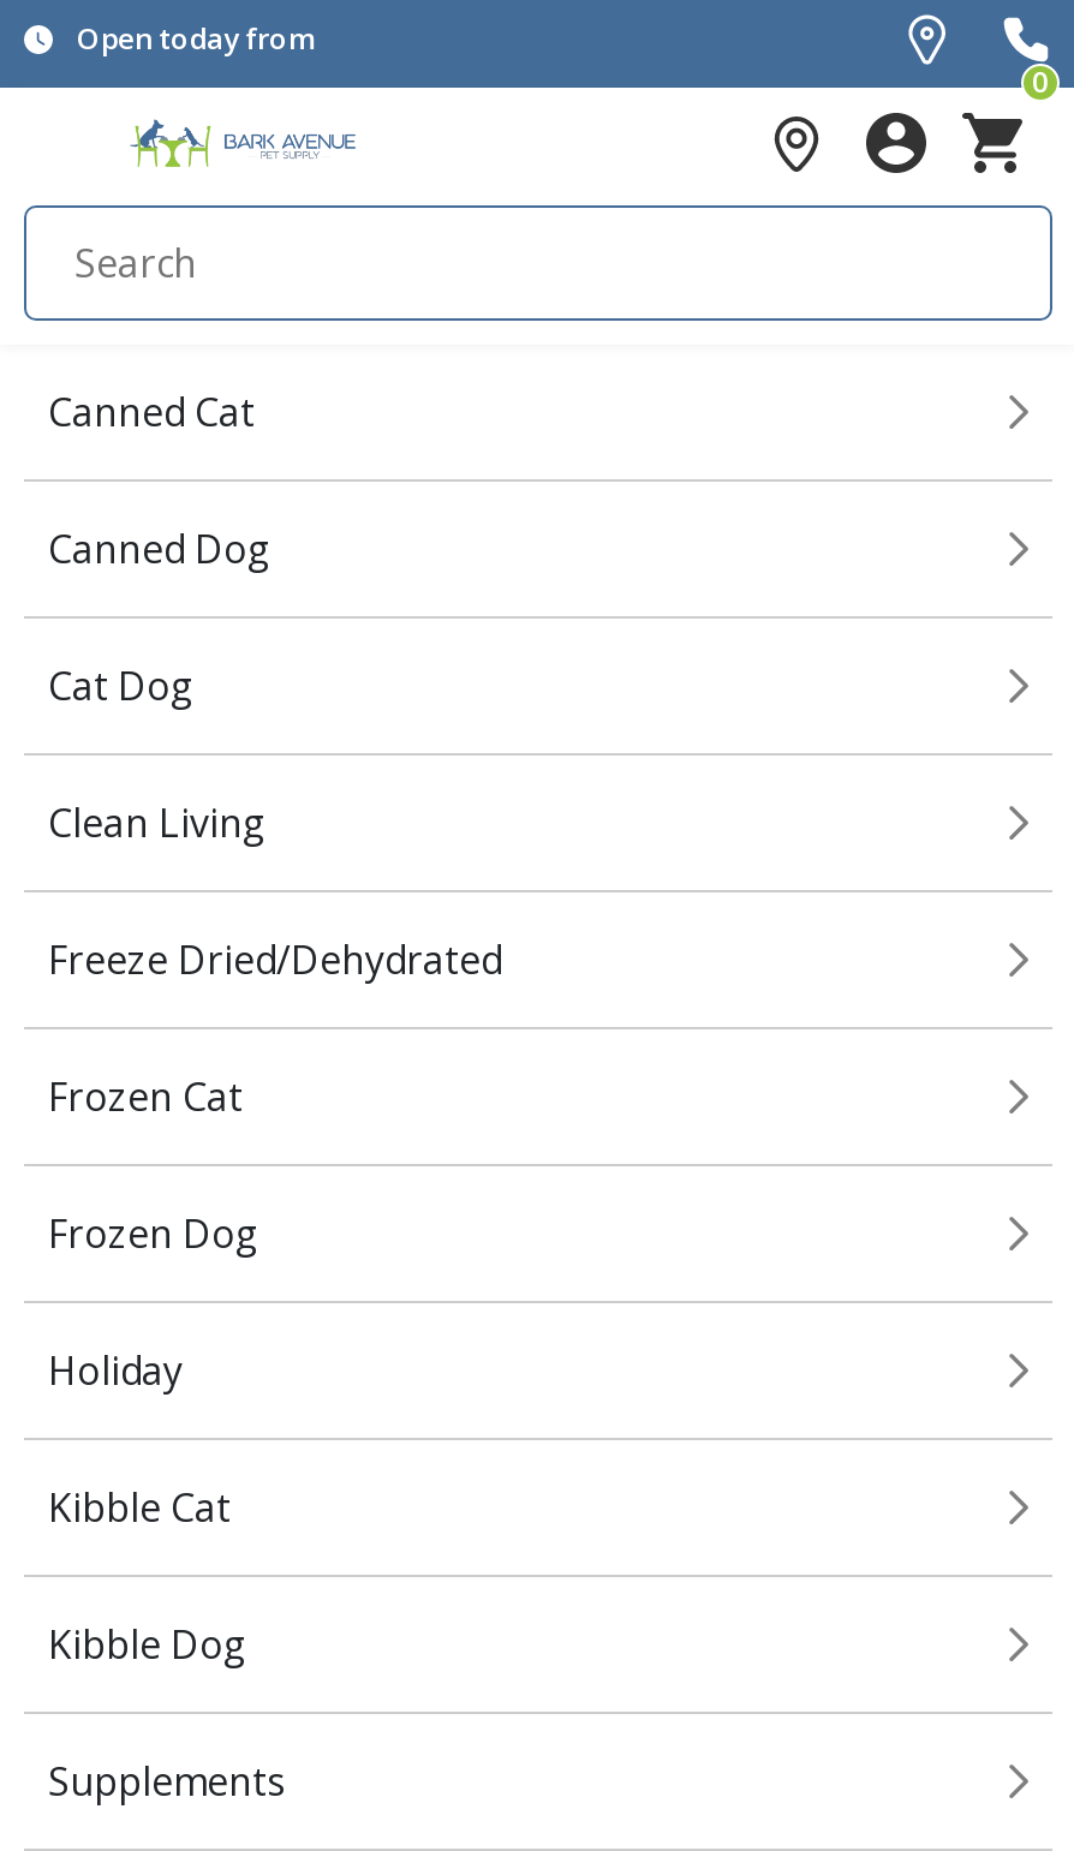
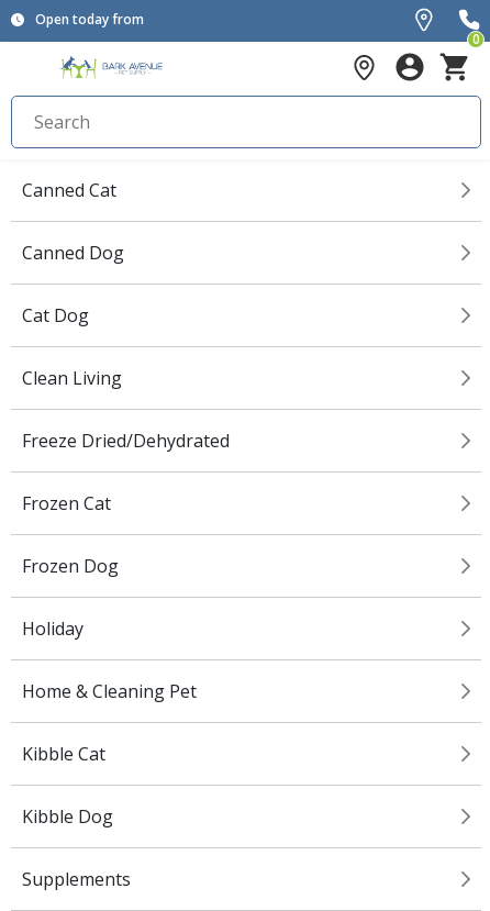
+ Home & Cleaning Pet
